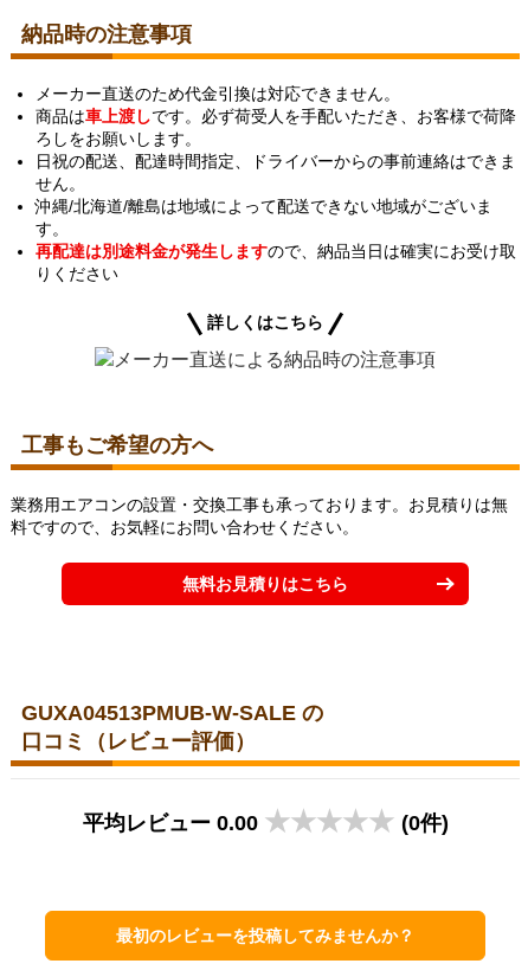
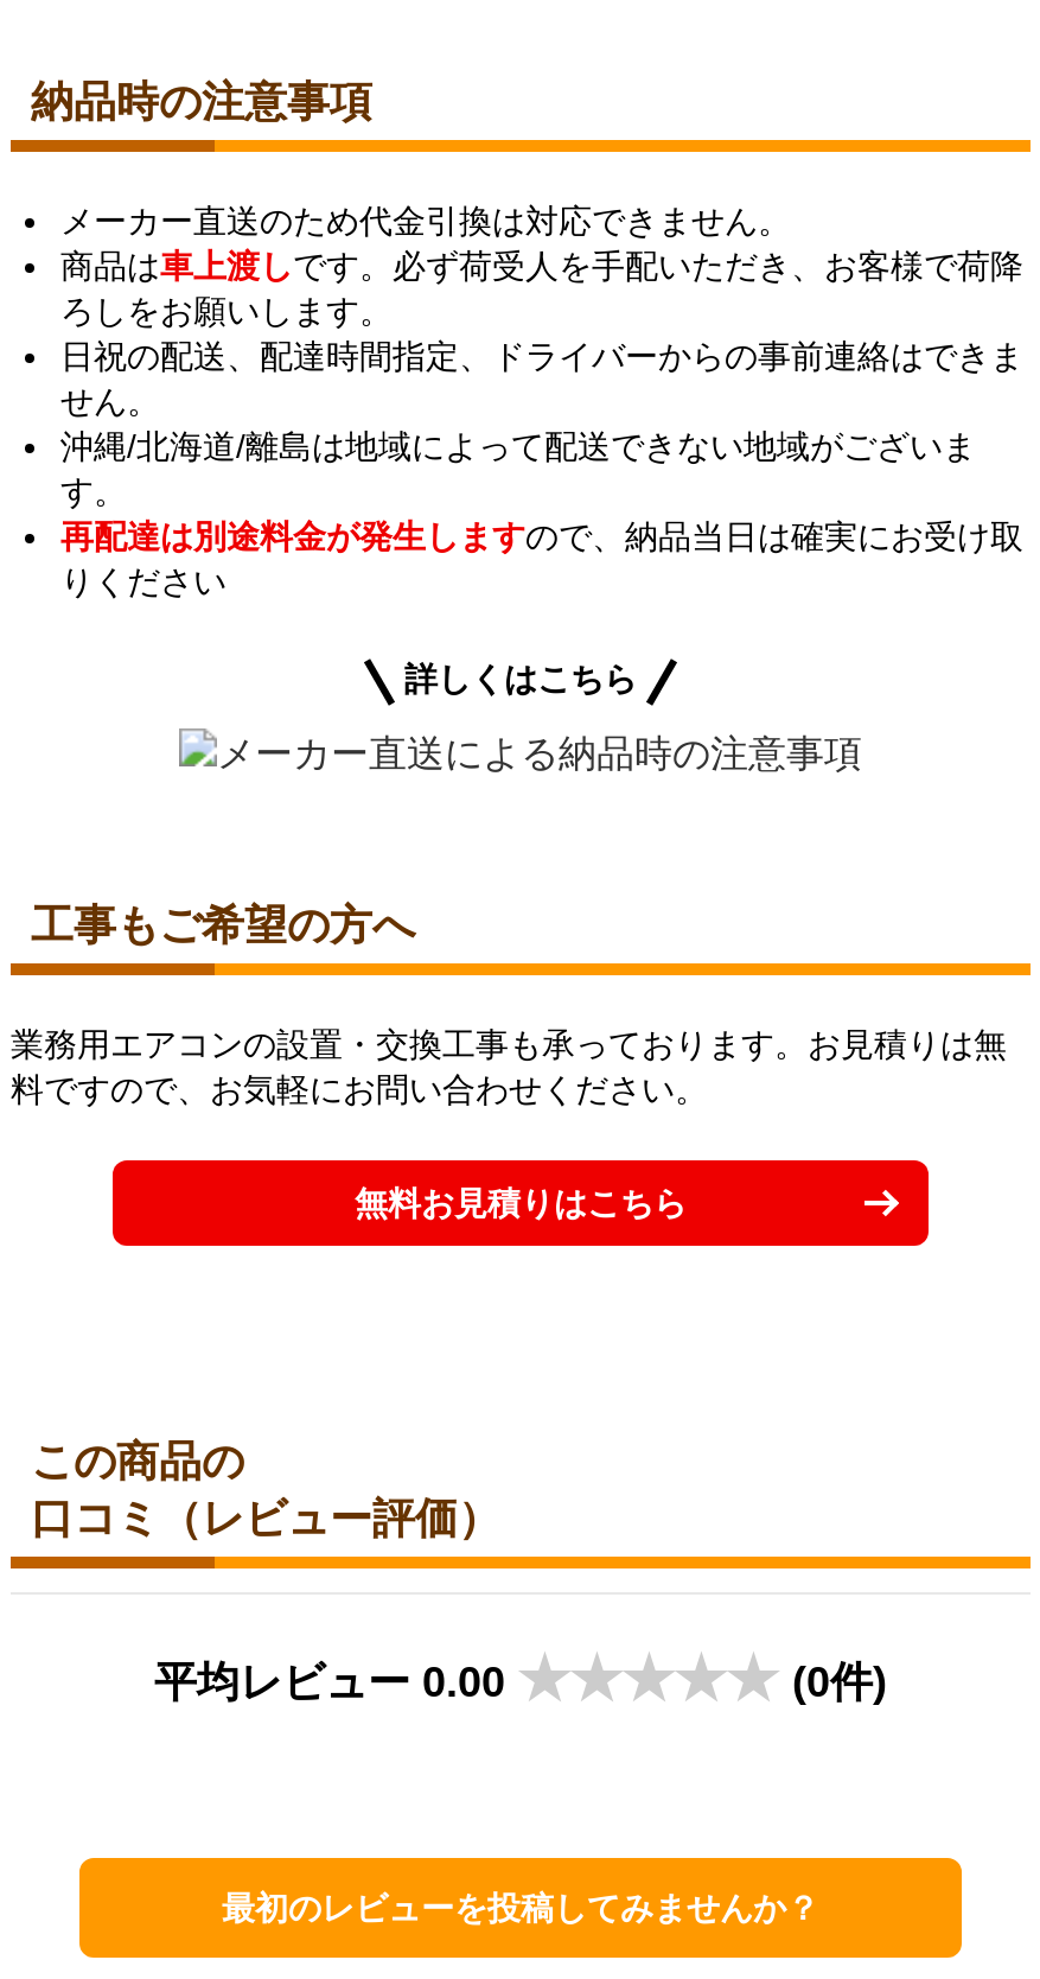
- GUXA04513PMUB-W-SALE の
+ この商品の
